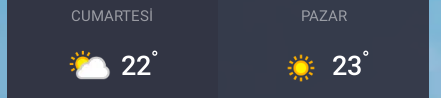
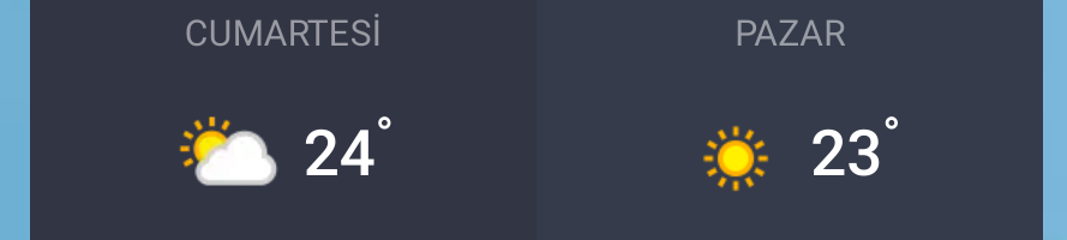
- 22°
+ 24°
